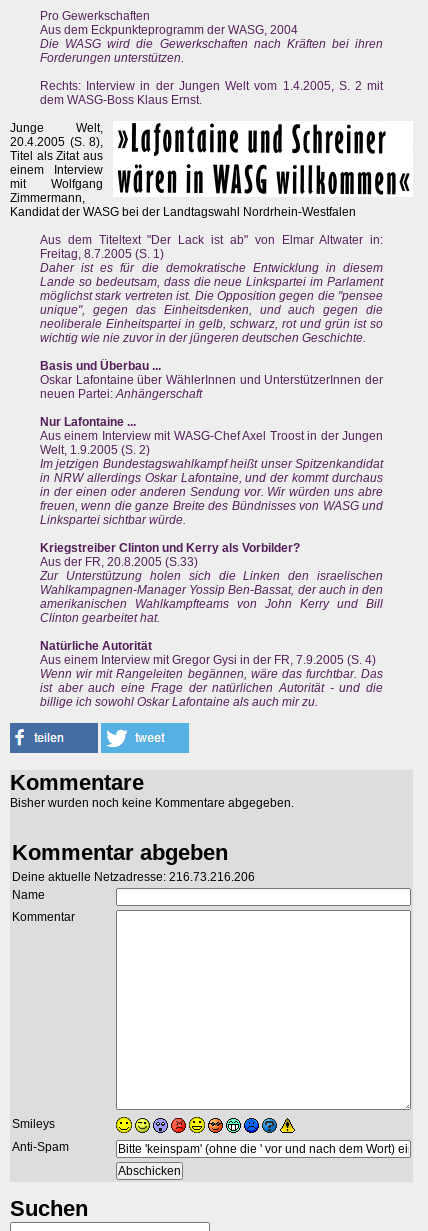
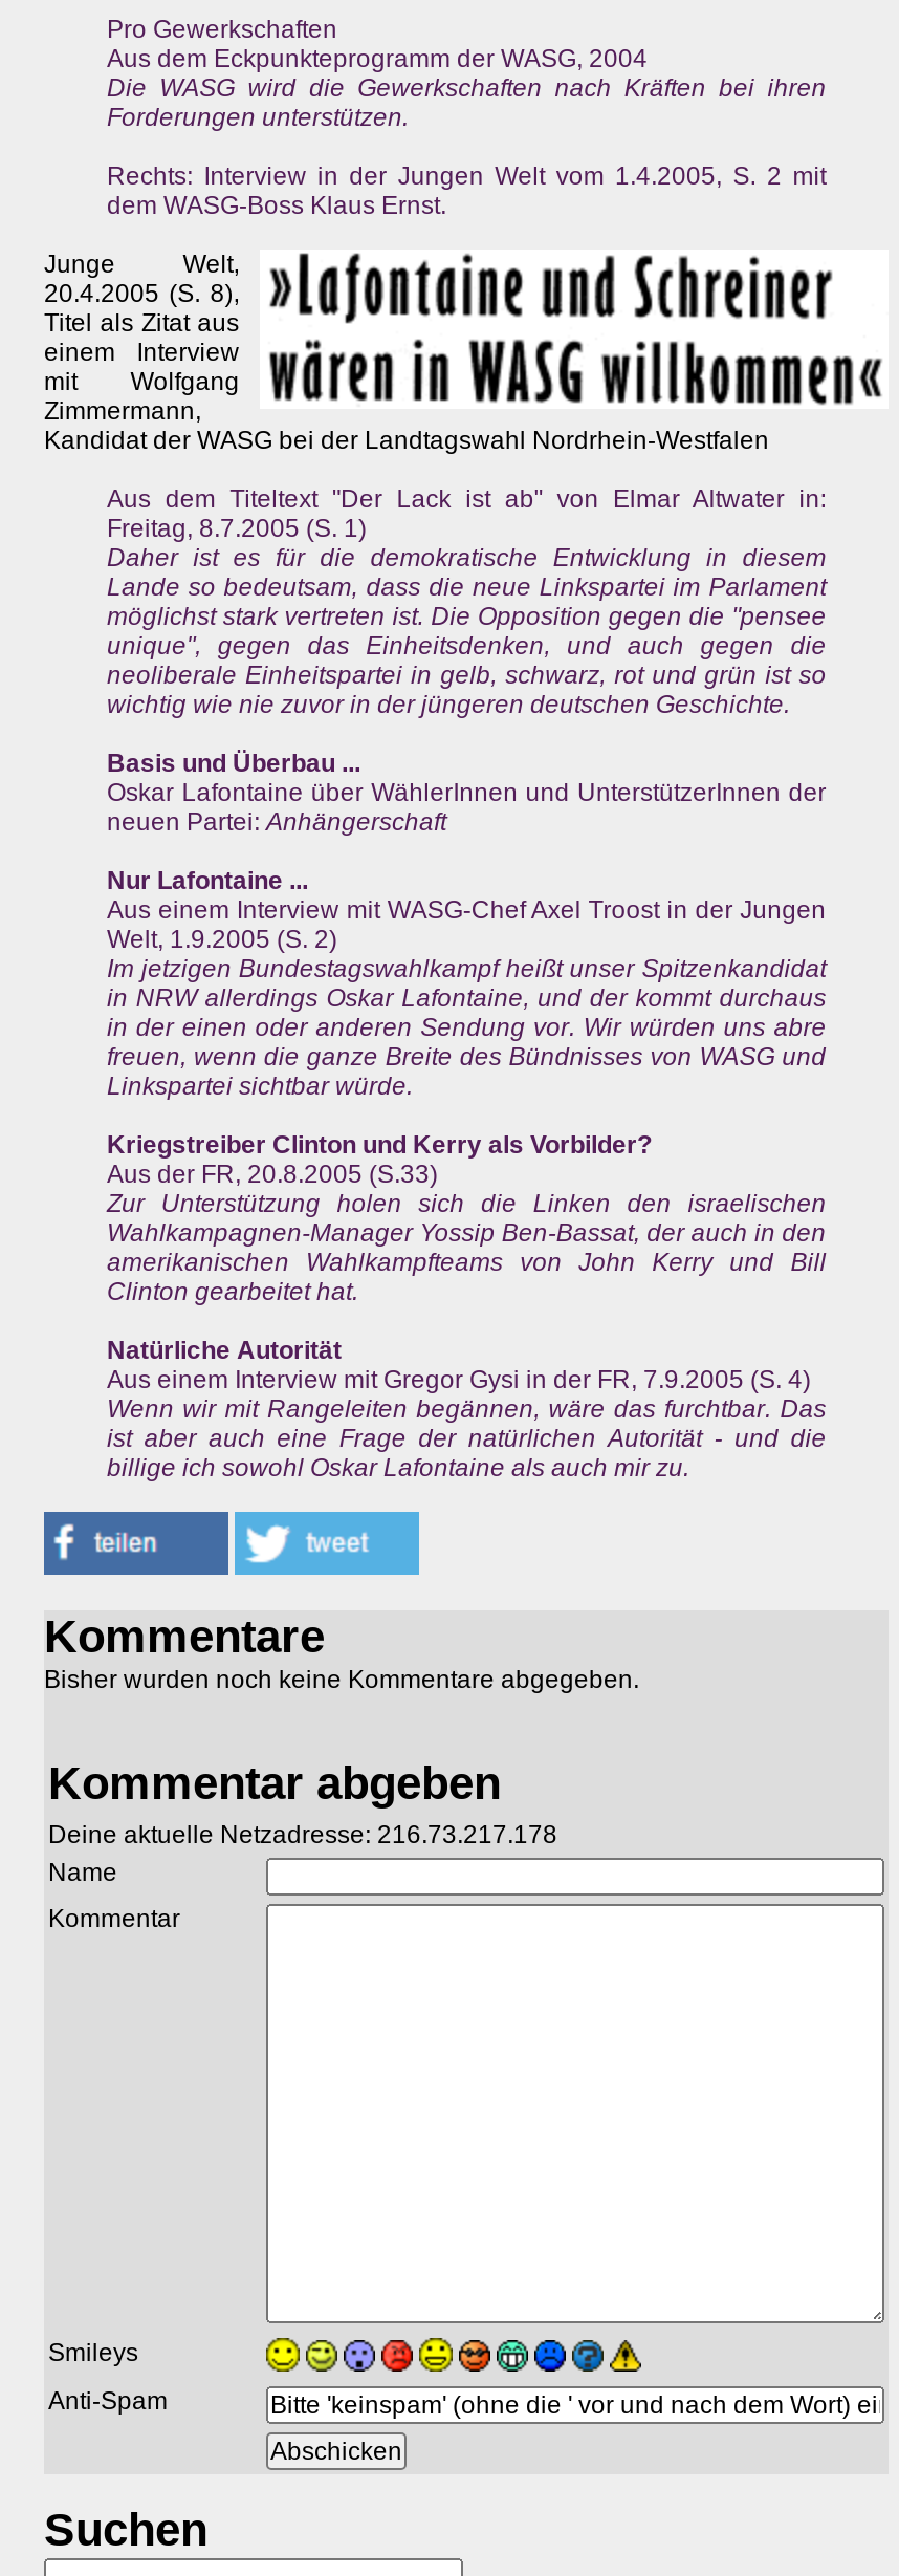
- Deine aktuelle Netzadresse: 216.73.216.206
+ Deine aktuelle Netzadresse: 216.73.217.178
